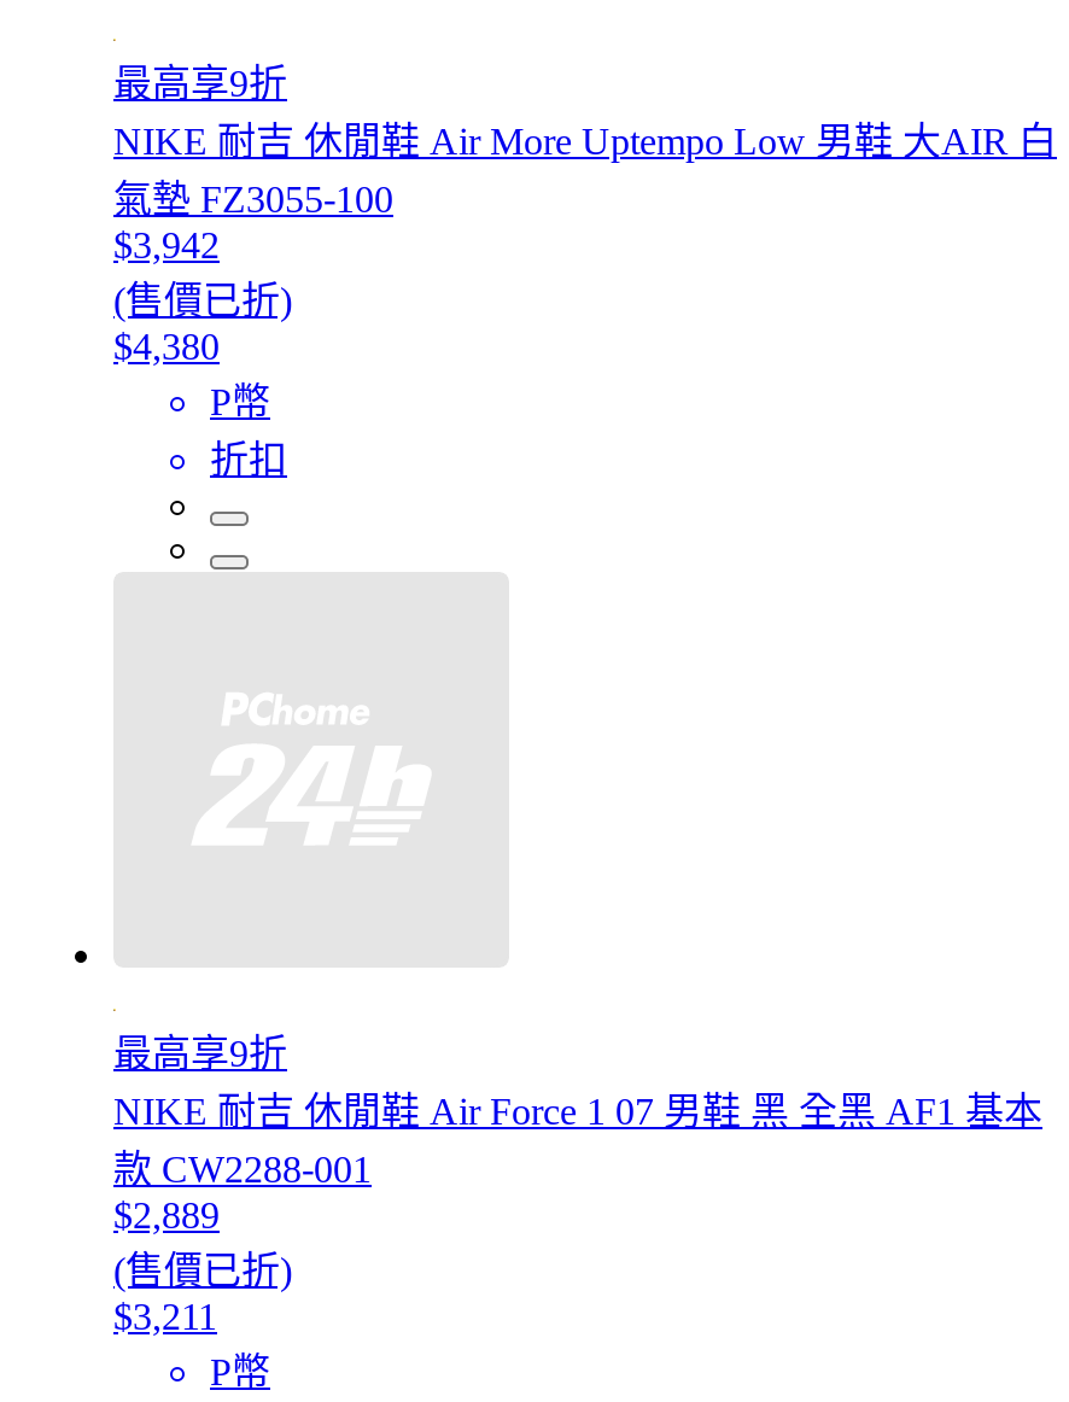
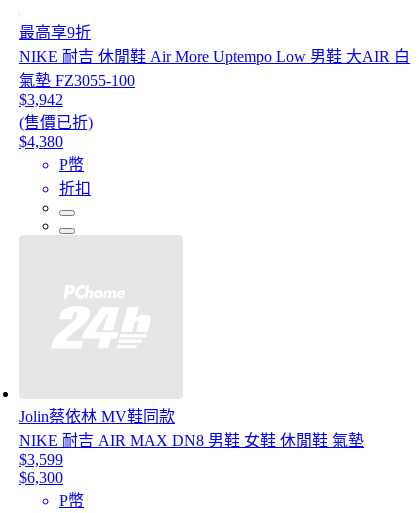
- 最高享9折
- NIKE 耐吉 休閒鞋 Air Force 1 07 男鞋 黑 全黑 AF1 基本
- 款 CW2288-001
- $2,889
- (售價已折)
- $3,211
+ Jolin蔡依林 MV鞋同款
+ NIKE 耐吉 AIR MAX DN8 男鞋 女鞋 休閒鞋 氣墊
+ $3,599
+ $6,300
